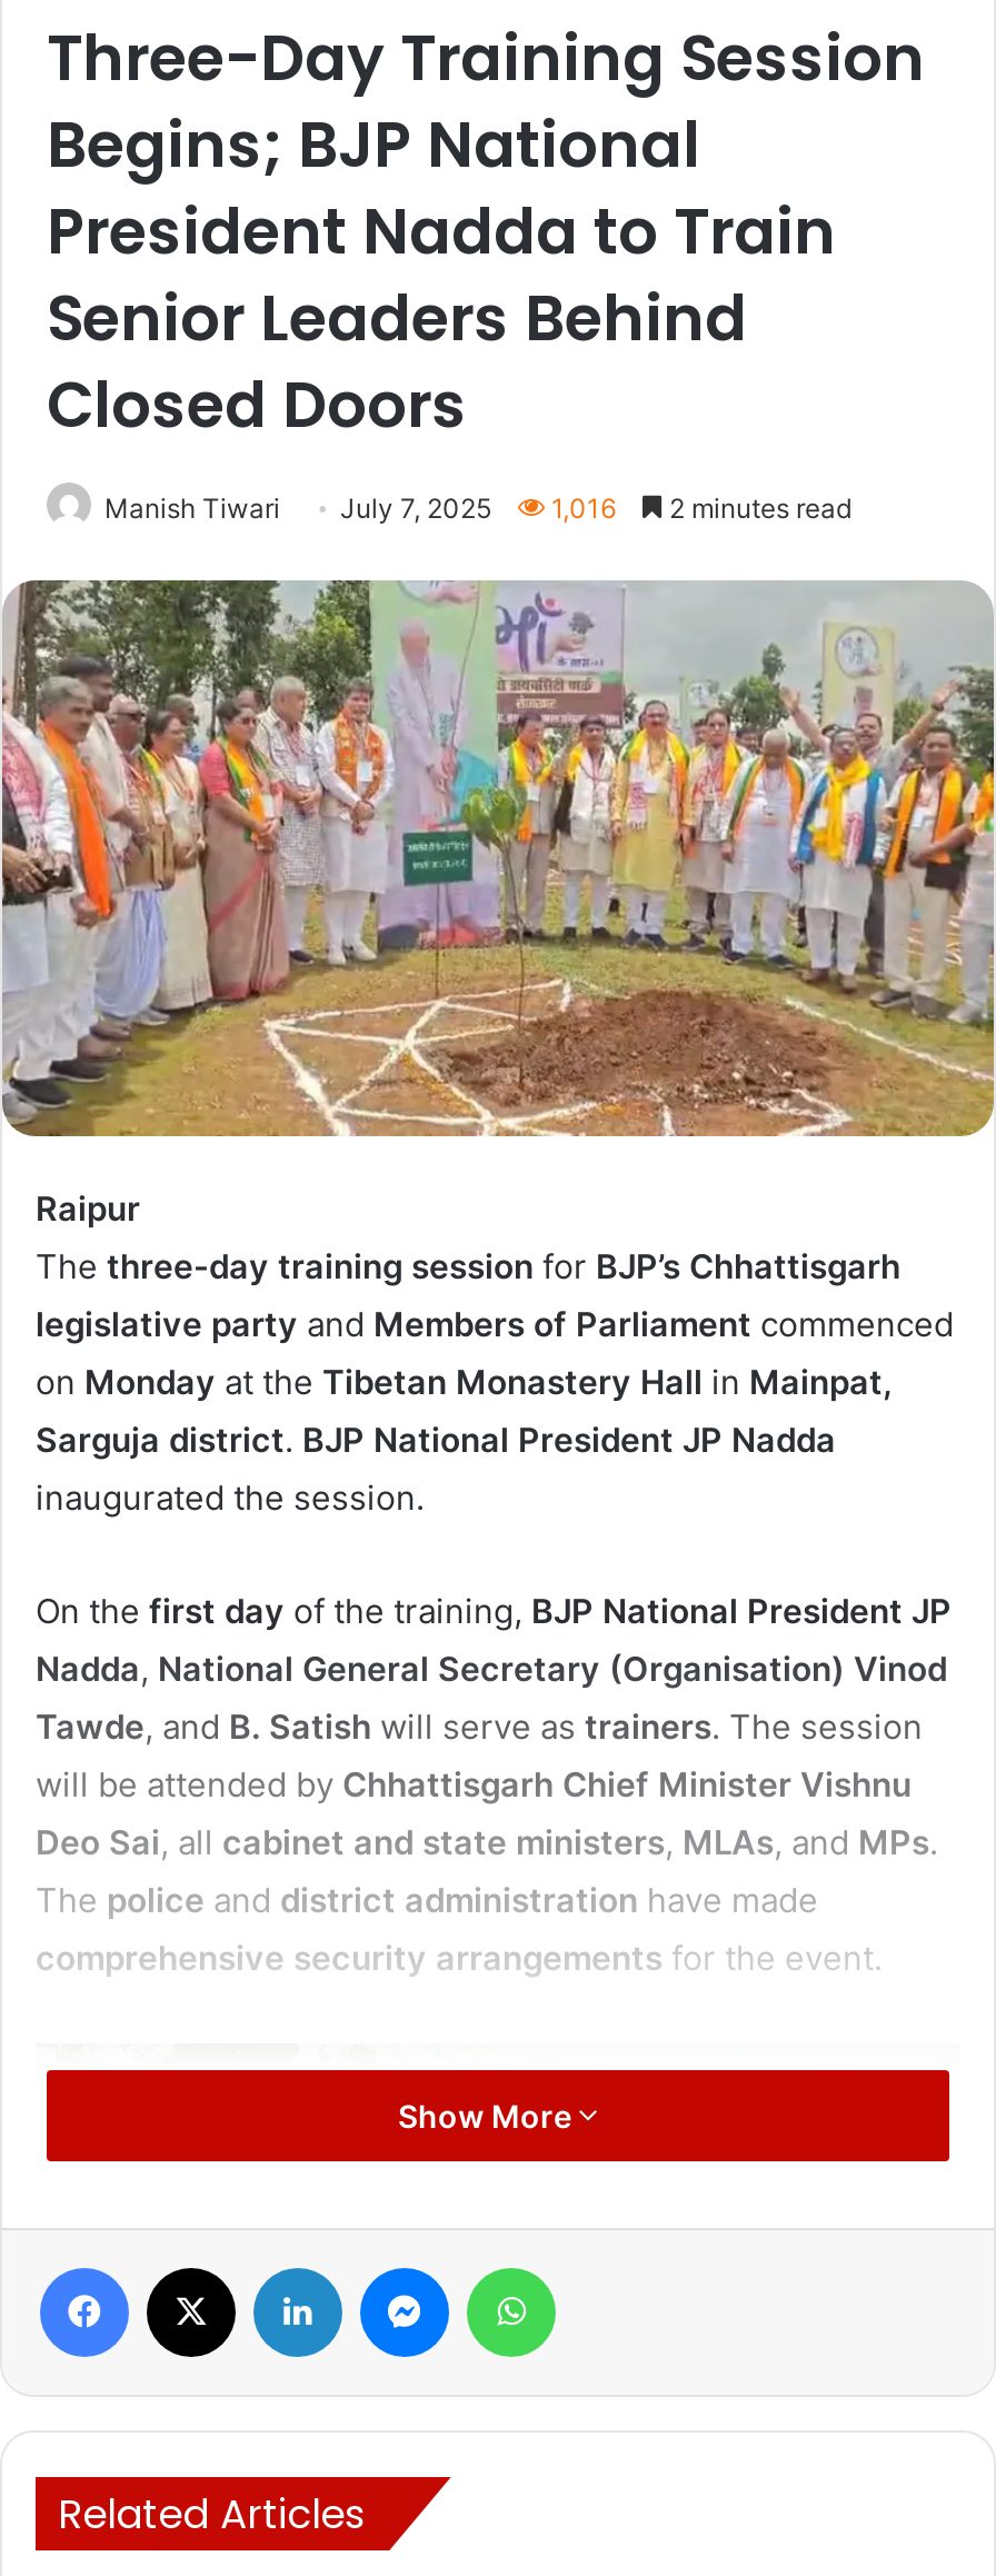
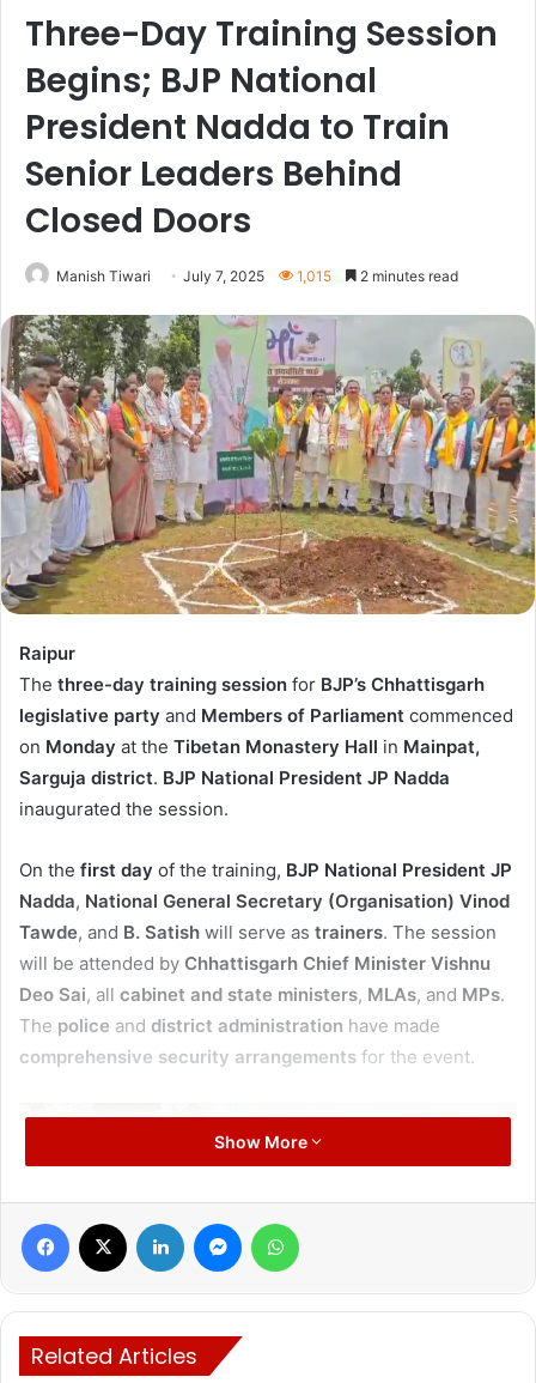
- Manish Tiwari July 7, 2025 1,016 2 minutes read
+ Manish Tiwari July 7, 2025 1,015 2 minutes read
